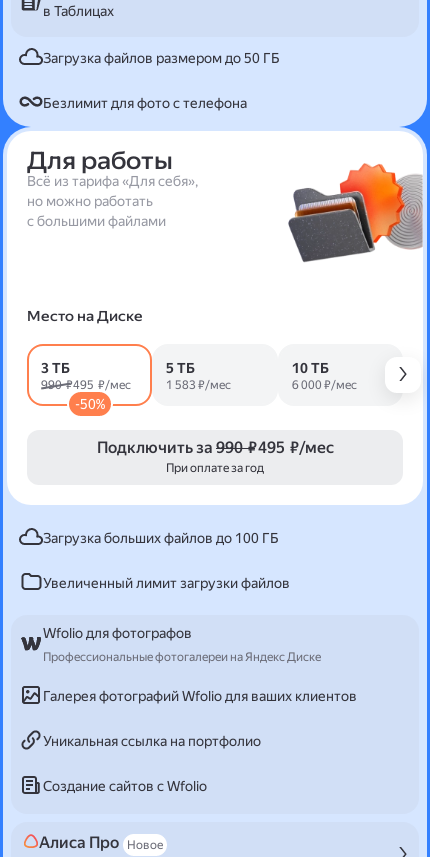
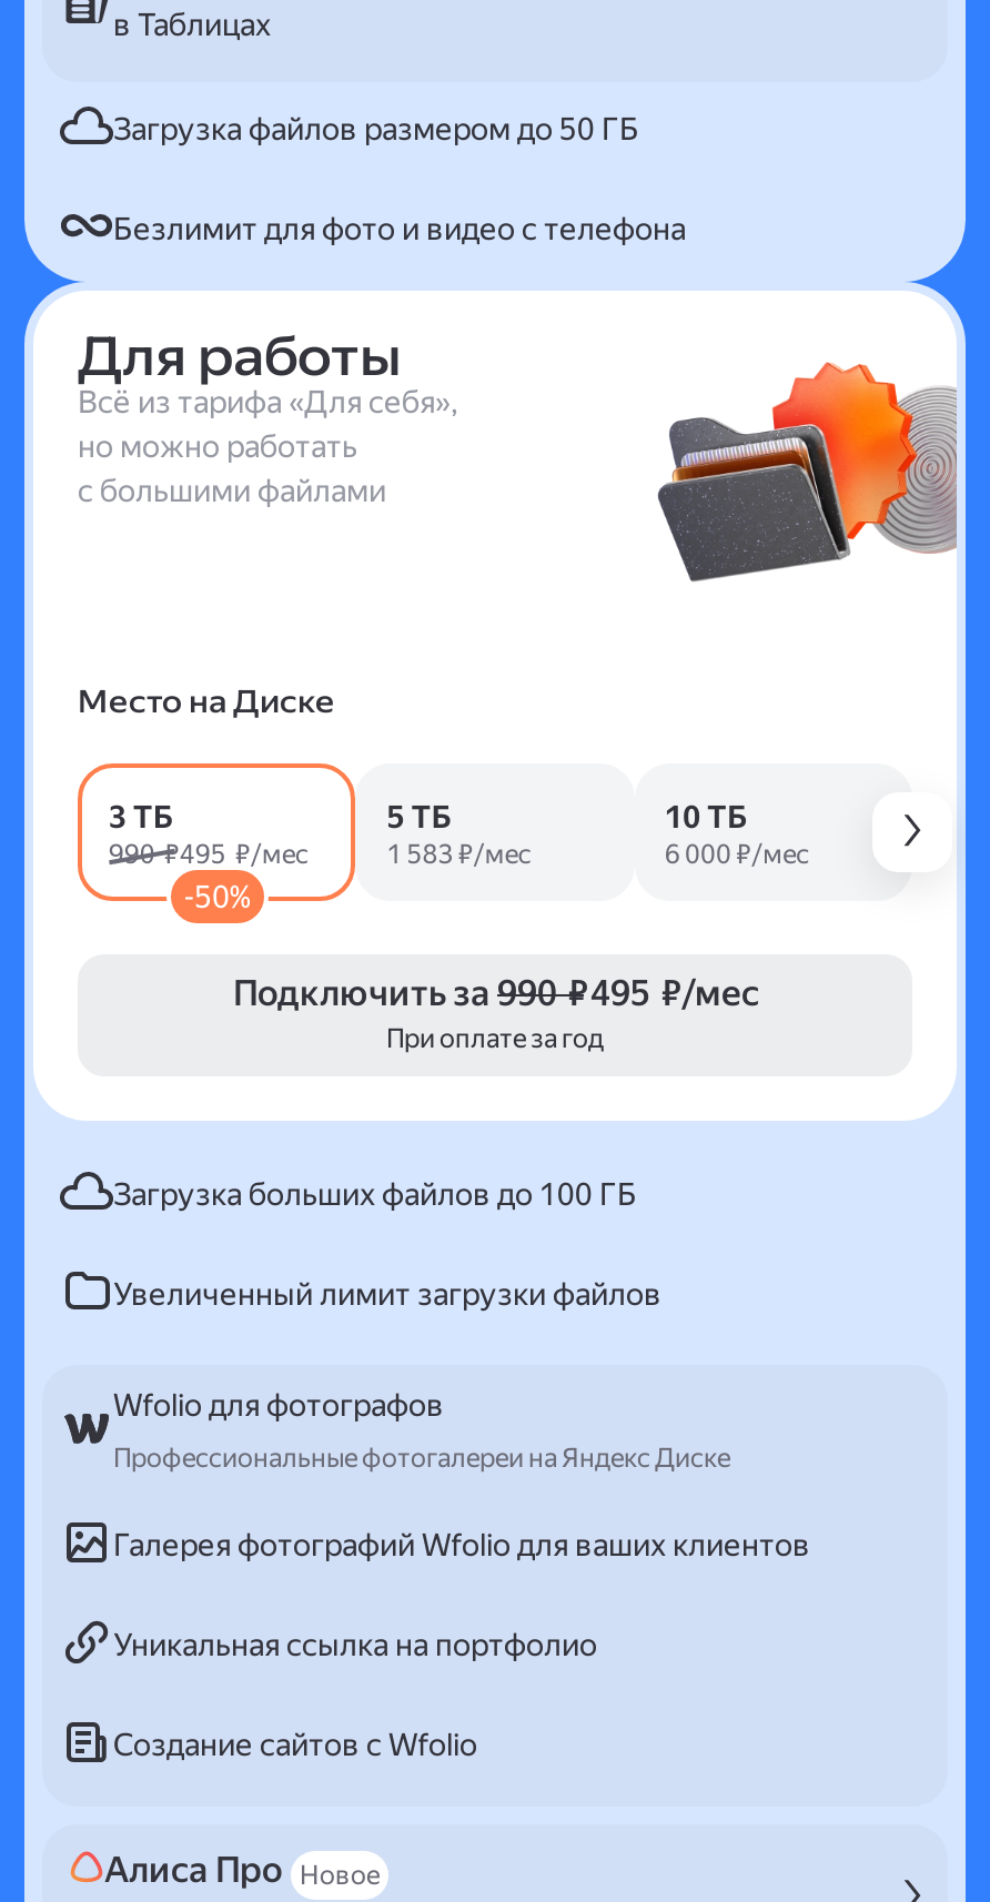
- Безлимит для фото с телефона
+ Безлимит для фото и видео с телефона
